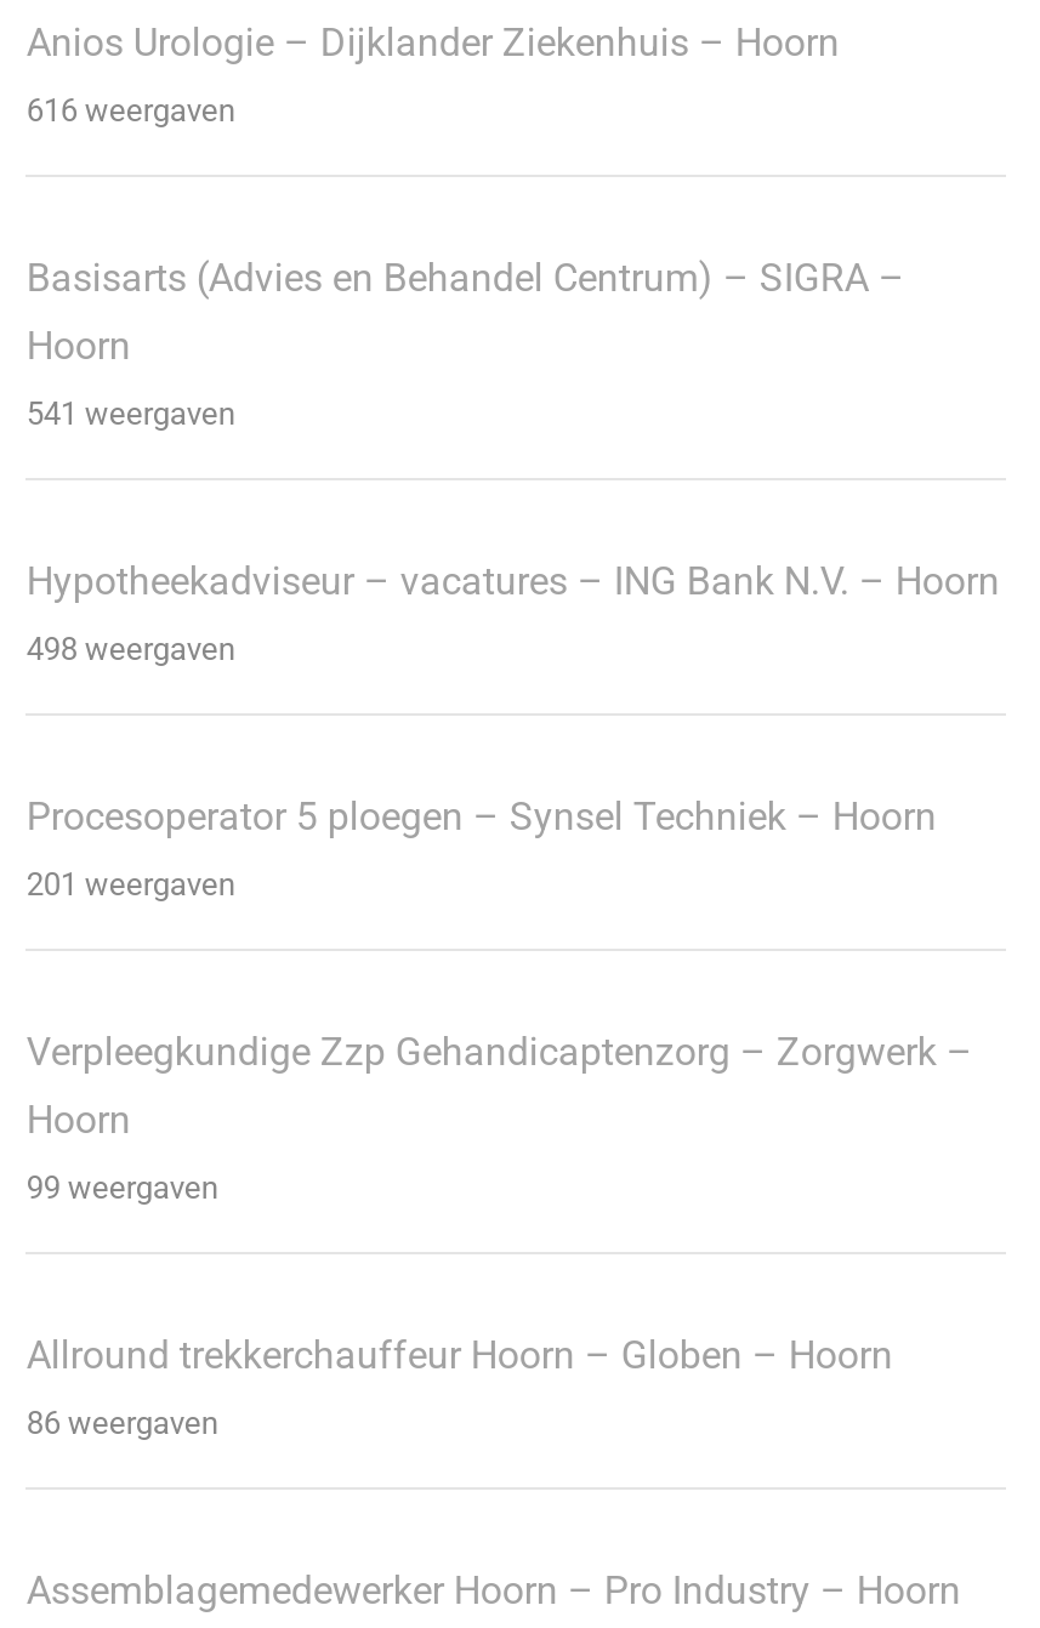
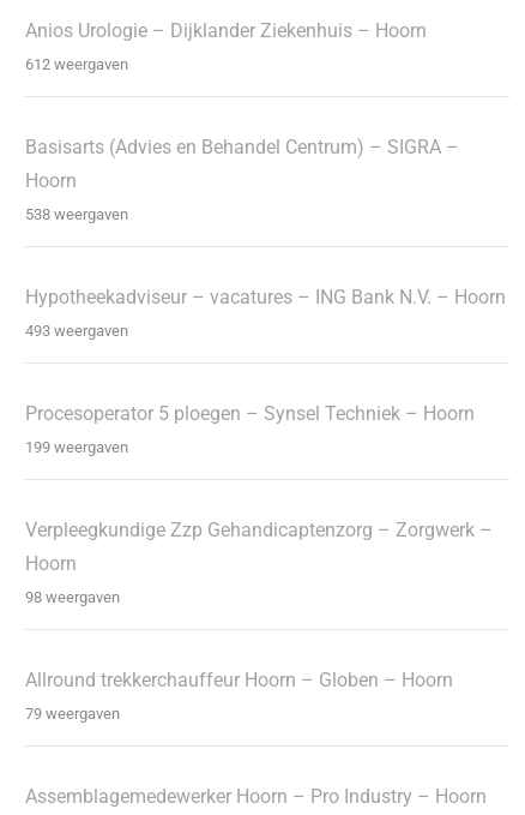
- 616 weergaven
+ 612 weergaven

- 541 weergaven
+ 538 weergaven

- 498 weergaven
+ 493 weergaven

- 201 weergaven
+ 199 weergaven

- 99 weergaven
+ 98 weergaven

- 86 weergaven
+ 79 weergaven
